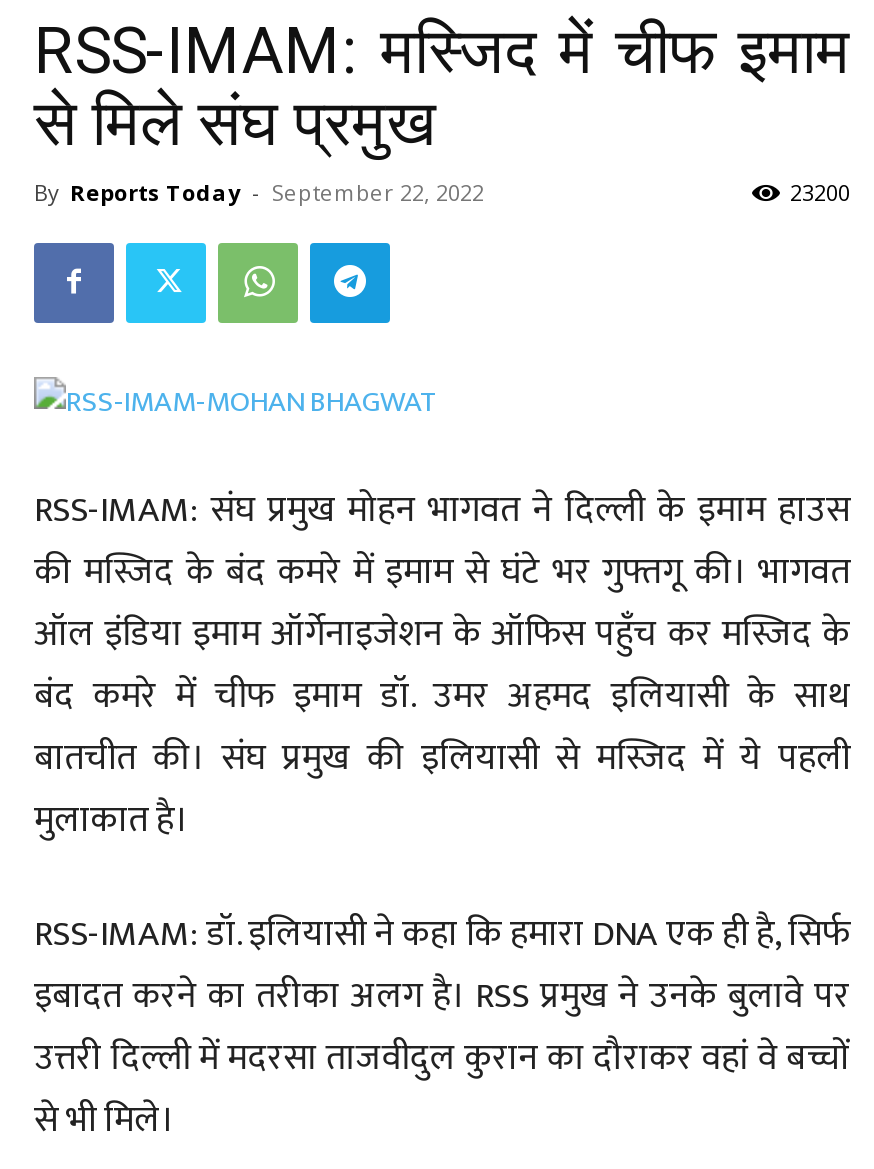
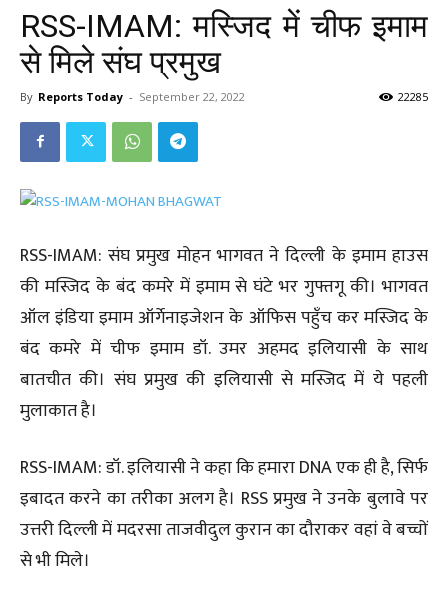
- 23200
+ 22285
